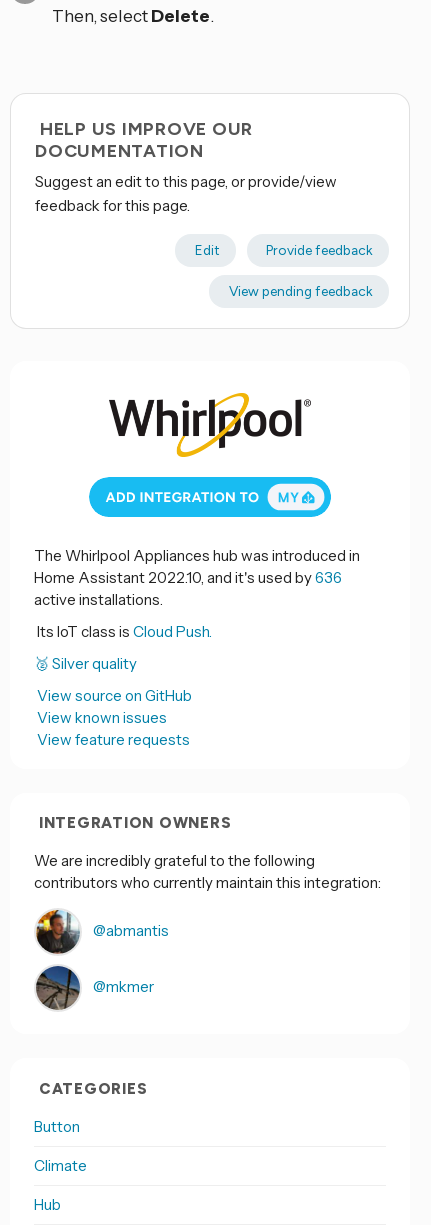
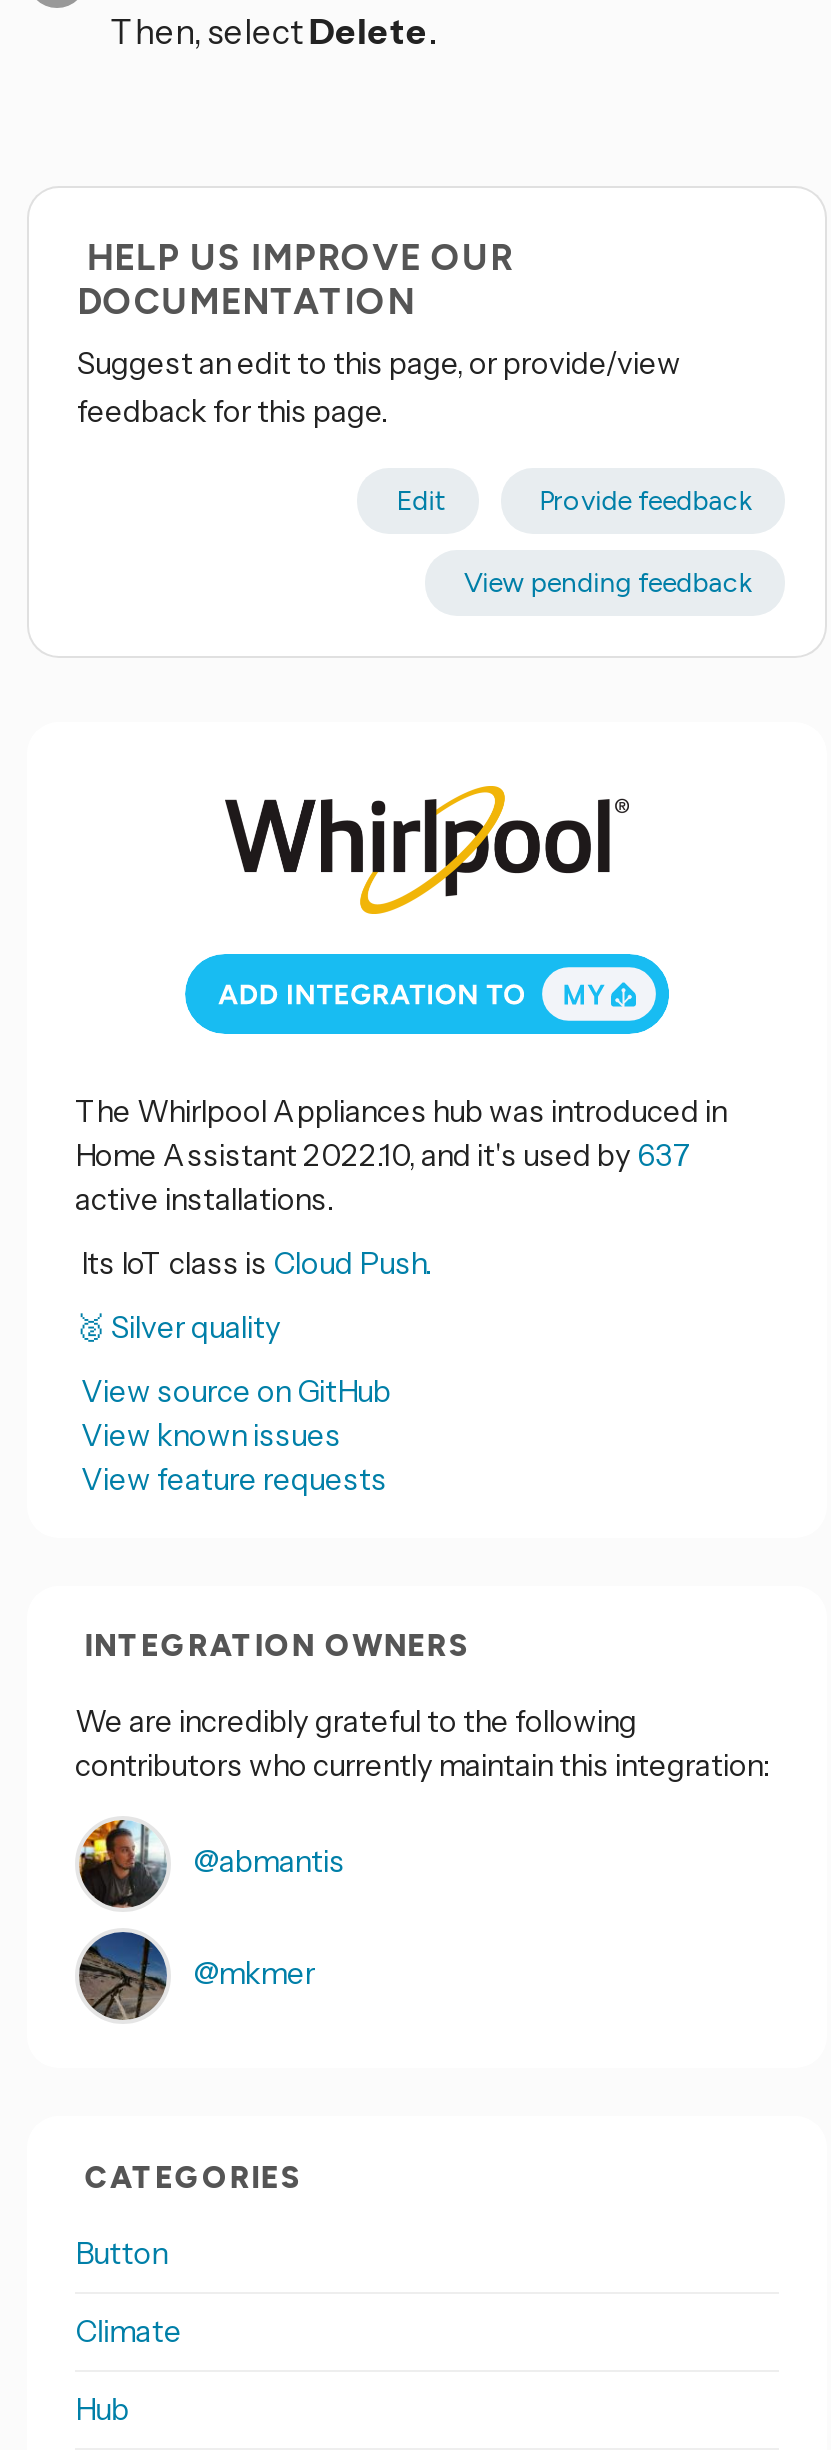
- Home Assistant 2022.10, and it's used by 636
+ Home Assistant 2022.10, and it's used by 637
